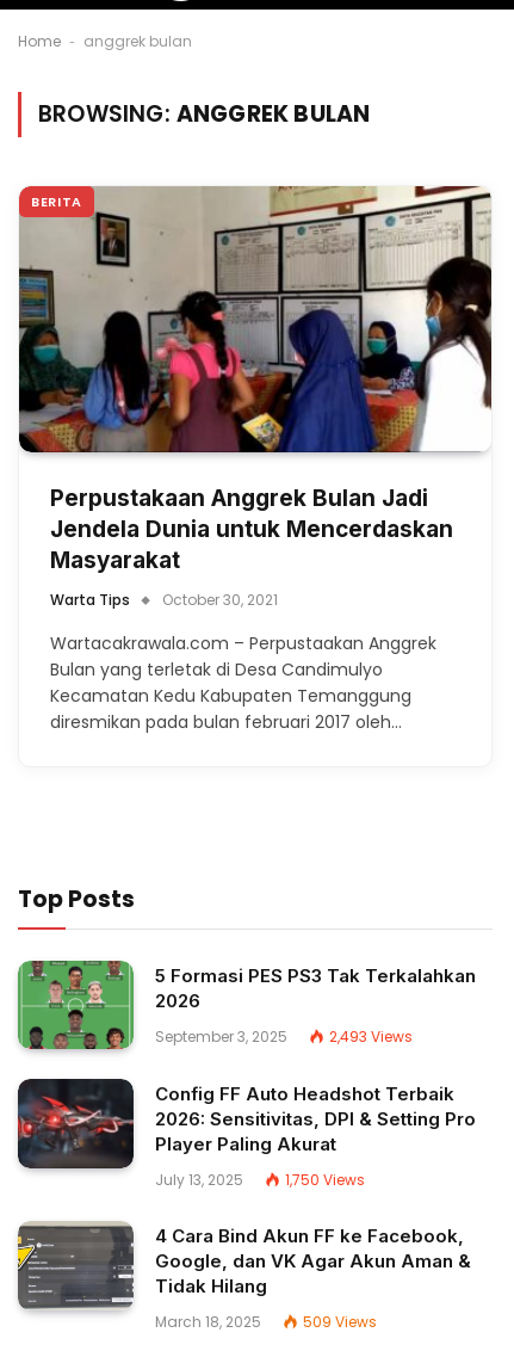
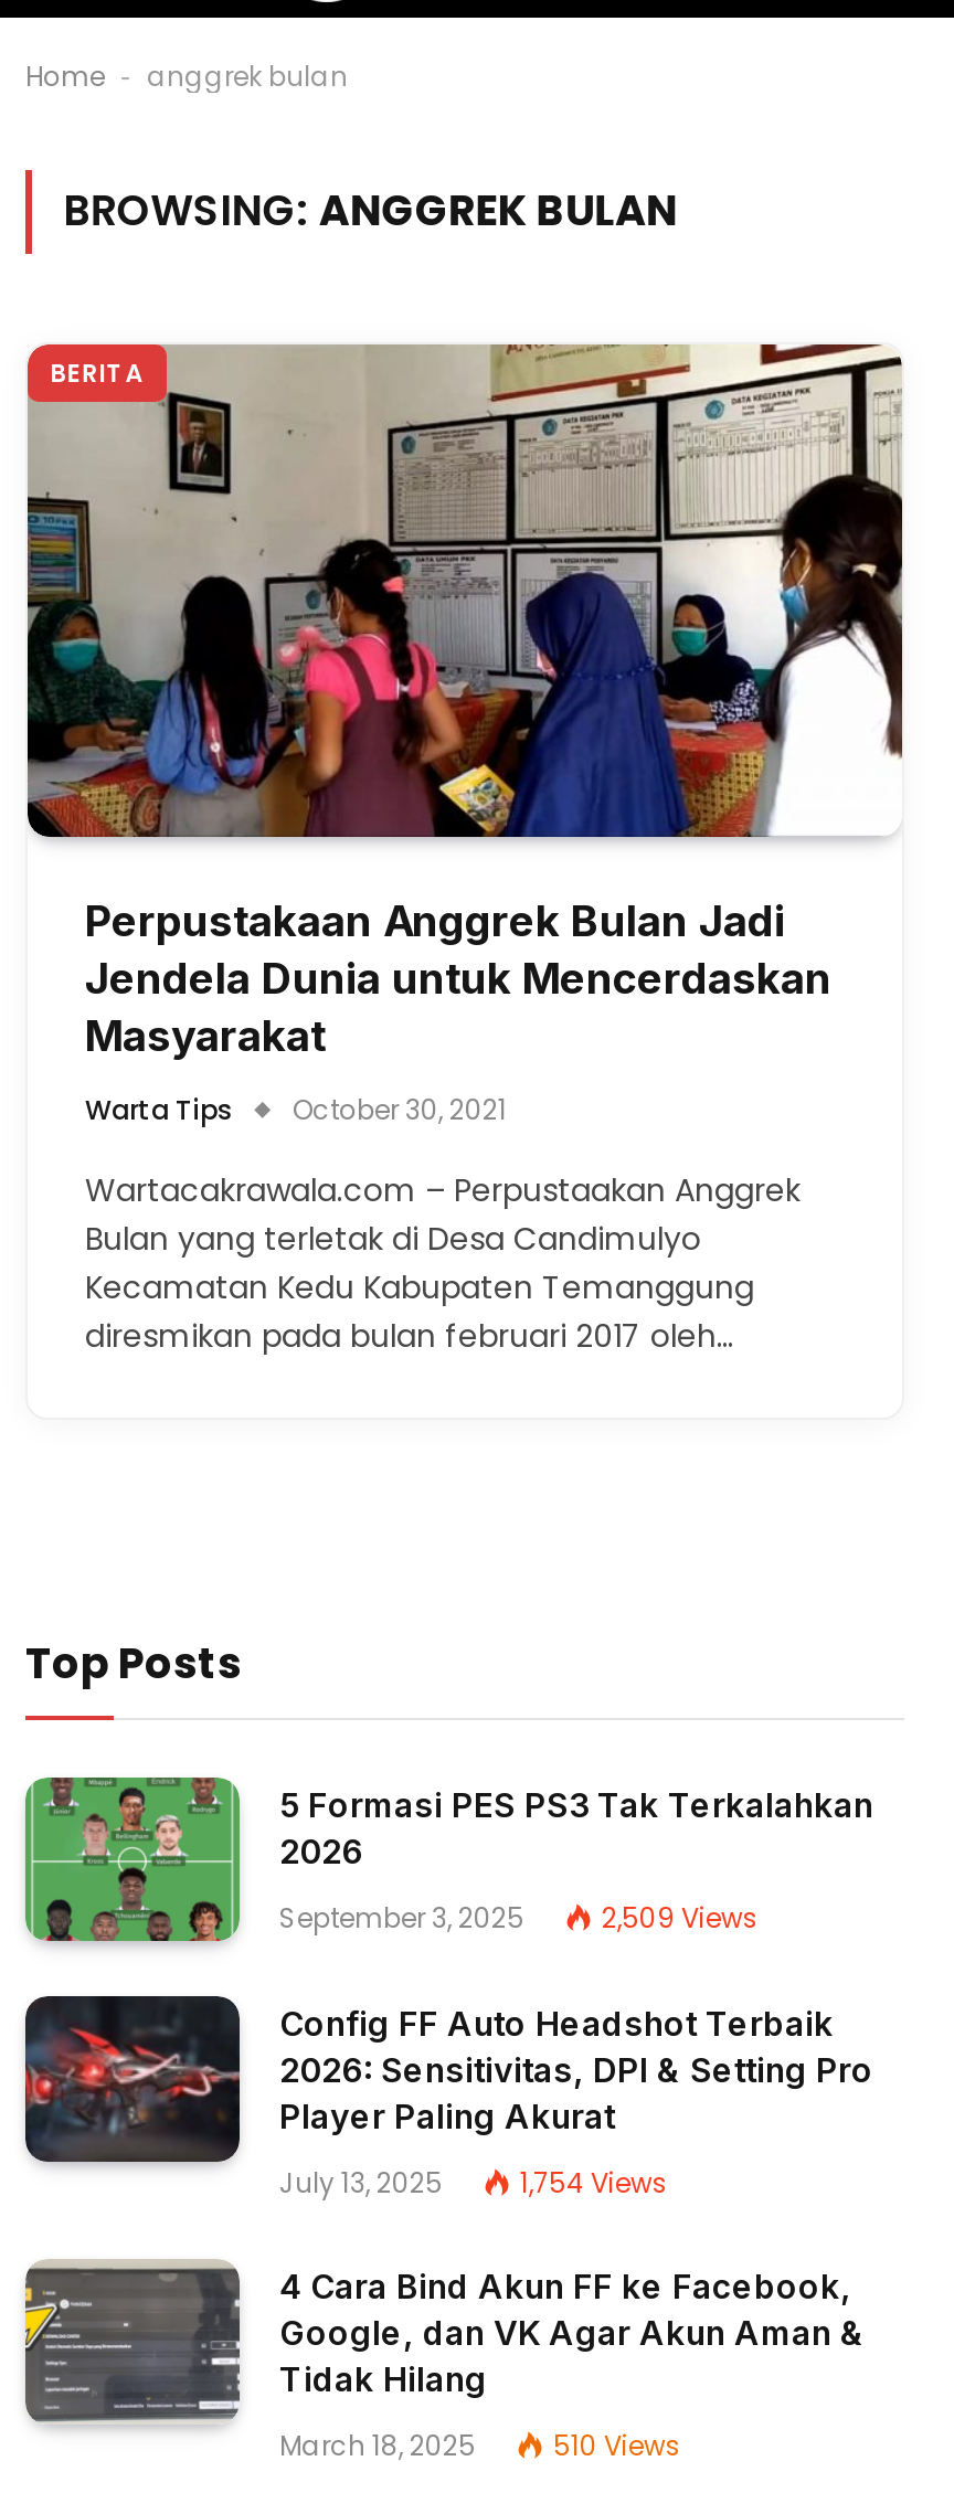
- 2,493 Views
+ 2,509 Views

- 1,750 Views
+ 1,754 Views

- 509 Views
+ 510 Views
